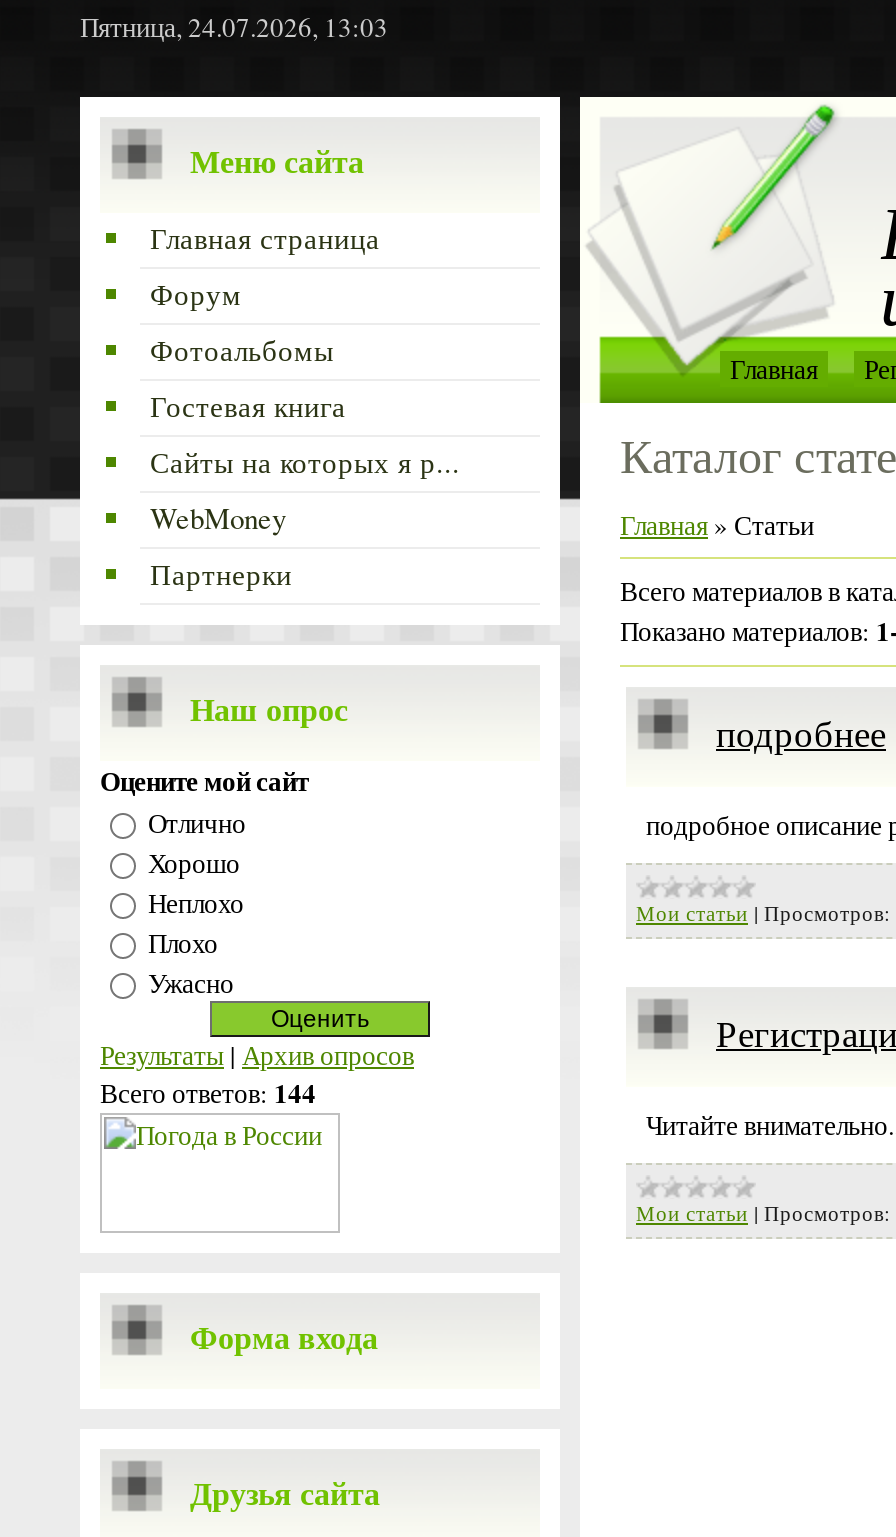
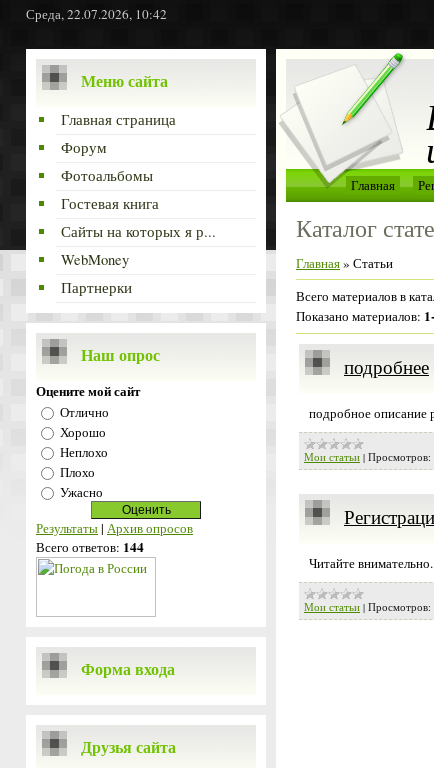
- Пятница, 24.07.2026, 13:03
+ Среда, 22.07.2026, 10:42
